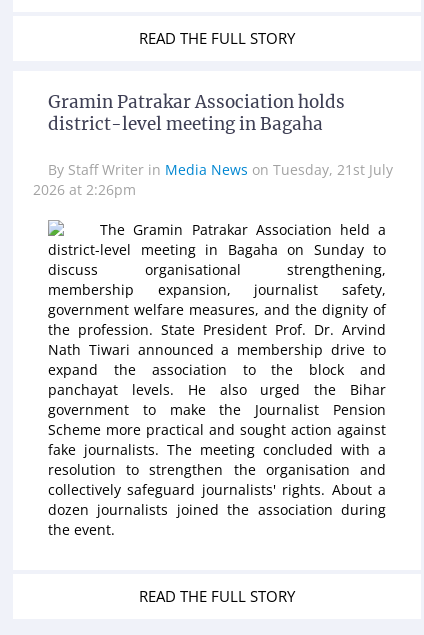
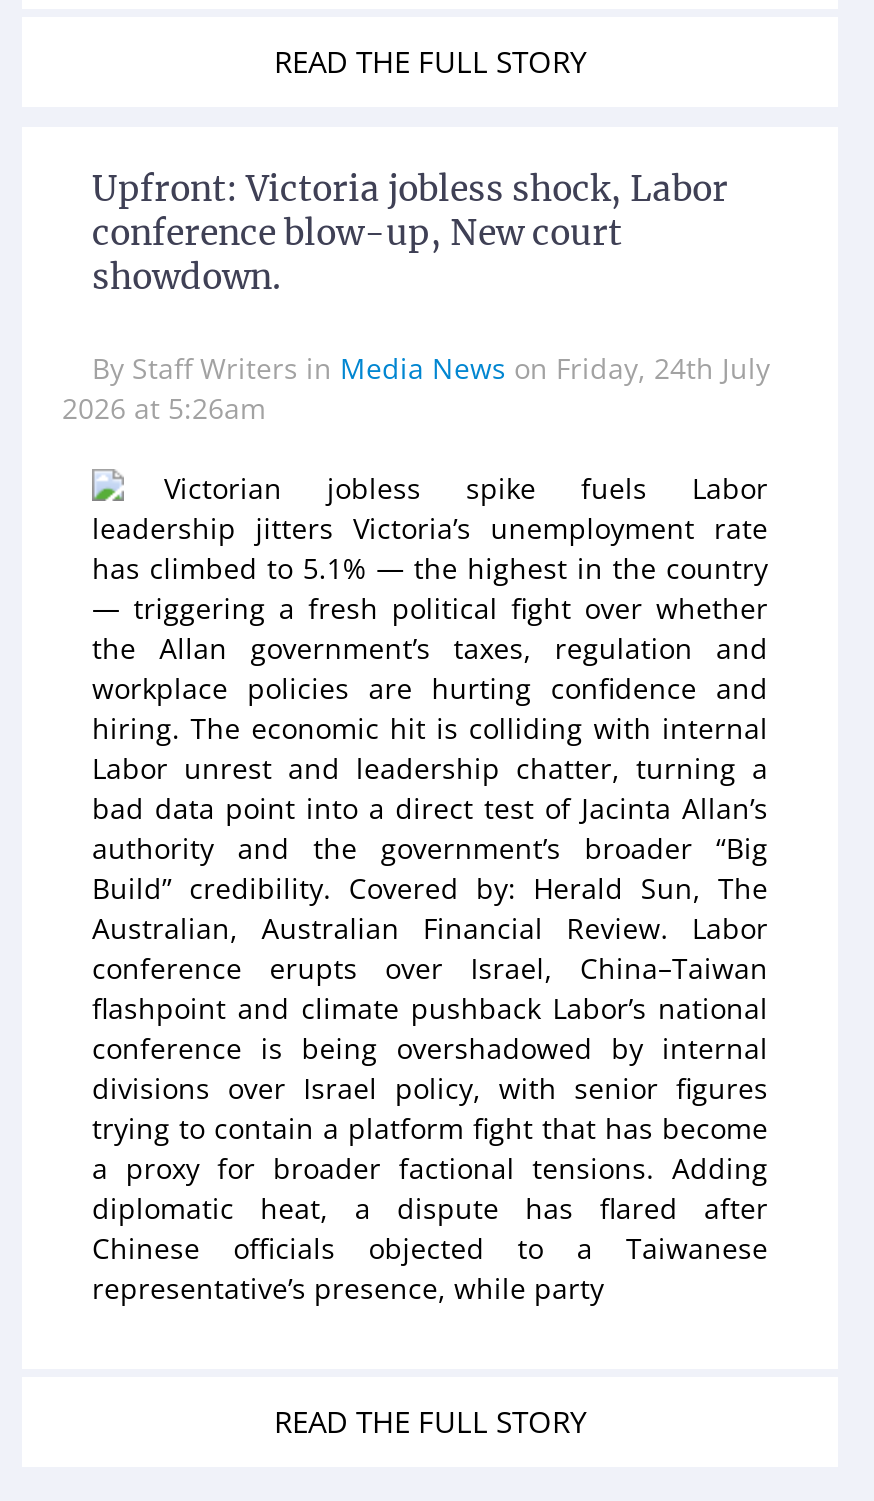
- Gramin Patrakar Association holds
- district-level meeting in Bagaha
+ Upfront: Victoria jobless shock, Labor
+ conference blow-up, New court
+ showdown.

- By Staff Writer in Media News on Tuesday, 21st July
- 2026 at 2:26pm
+ By Staff Writers in Media News on Friday, 24th July
+ 2026 at 5:26am

- The Gramin Patrakar Association held a
- district-level meeting in Bagaha on Sunday to
- discuss organisational strengthening,
- membership expansion, journalist safety,
- government welfare measures, and the dignity of
- the profession. State President Prof. Dr. Arvind
- Nath Tiwari announced a membership drive to
- expand the association to the block and
- panchayat levels. He also urged the Bihar
- government to make the Journalist Pension
- Scheme more practical and sought action against
- fake journalists. The meeting concluded with a
- resolution to strengthen the organisation and
- collectively safeguard journalists' rights. About a
- dozen journalists joined the association during
- the event.
+ Victorian jobless spike fuels Labor
+ leadership jitters Victoria’s unemployment rate
+ has climbed to 5.1% — the highest in the country
+ — triggering a fresh political fight over whether
+ the Allan government’s taxes, regulation and
+ workplace policies are hurting confidence and
+ hiring. The economic hit is colliding with internal
+ Labor unrest and leadership chatter, turning a
+ bad data point into a direct test of Jacinta Allan’s
+ authority and the government’s broader “Big
+ Build” credibility. Covered by: Herald Sun, The
+ Australian, Australian Financial Review. Labor
+ conference erupts over Israel, China–Taiwan
+ flashpoint and climate pushback Labor’s national
+ conference is being overshadowed by internal
+ divisions over Israel policy, with senior figures
+ trying to contain a platform fight that has become
+ a proxy for broader factional tensions. Adding
+ diplomatic heat, a dispute has flared after
+ Chinese officials objected to a Taiwanese
+ representative’s presence, while party
